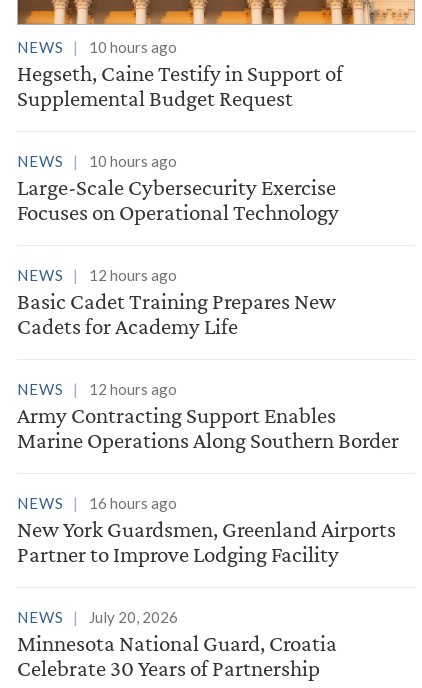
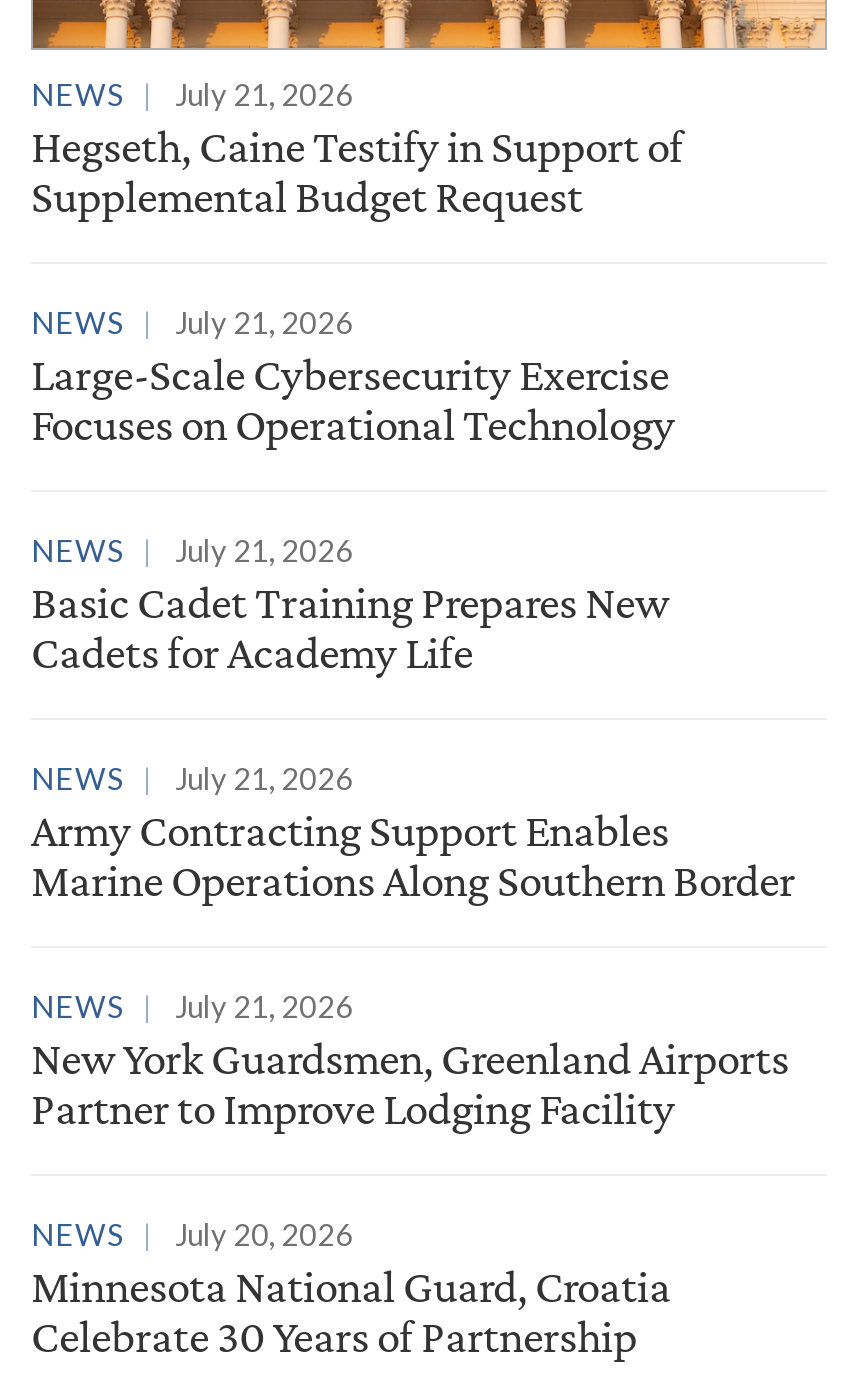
- NEWS 10 hours ago
+ NEWS July 21, 2026

- NEWS 10 hours ago
+ NEWS July 21, 2026

- NEWS 12 hours ago
+ NEWS July 21, 2026

- NEWS 12 hours ago
+ NEWS July 21, 2026

- NEWS 16 hours ago
+ NEWS July 21, 2026
